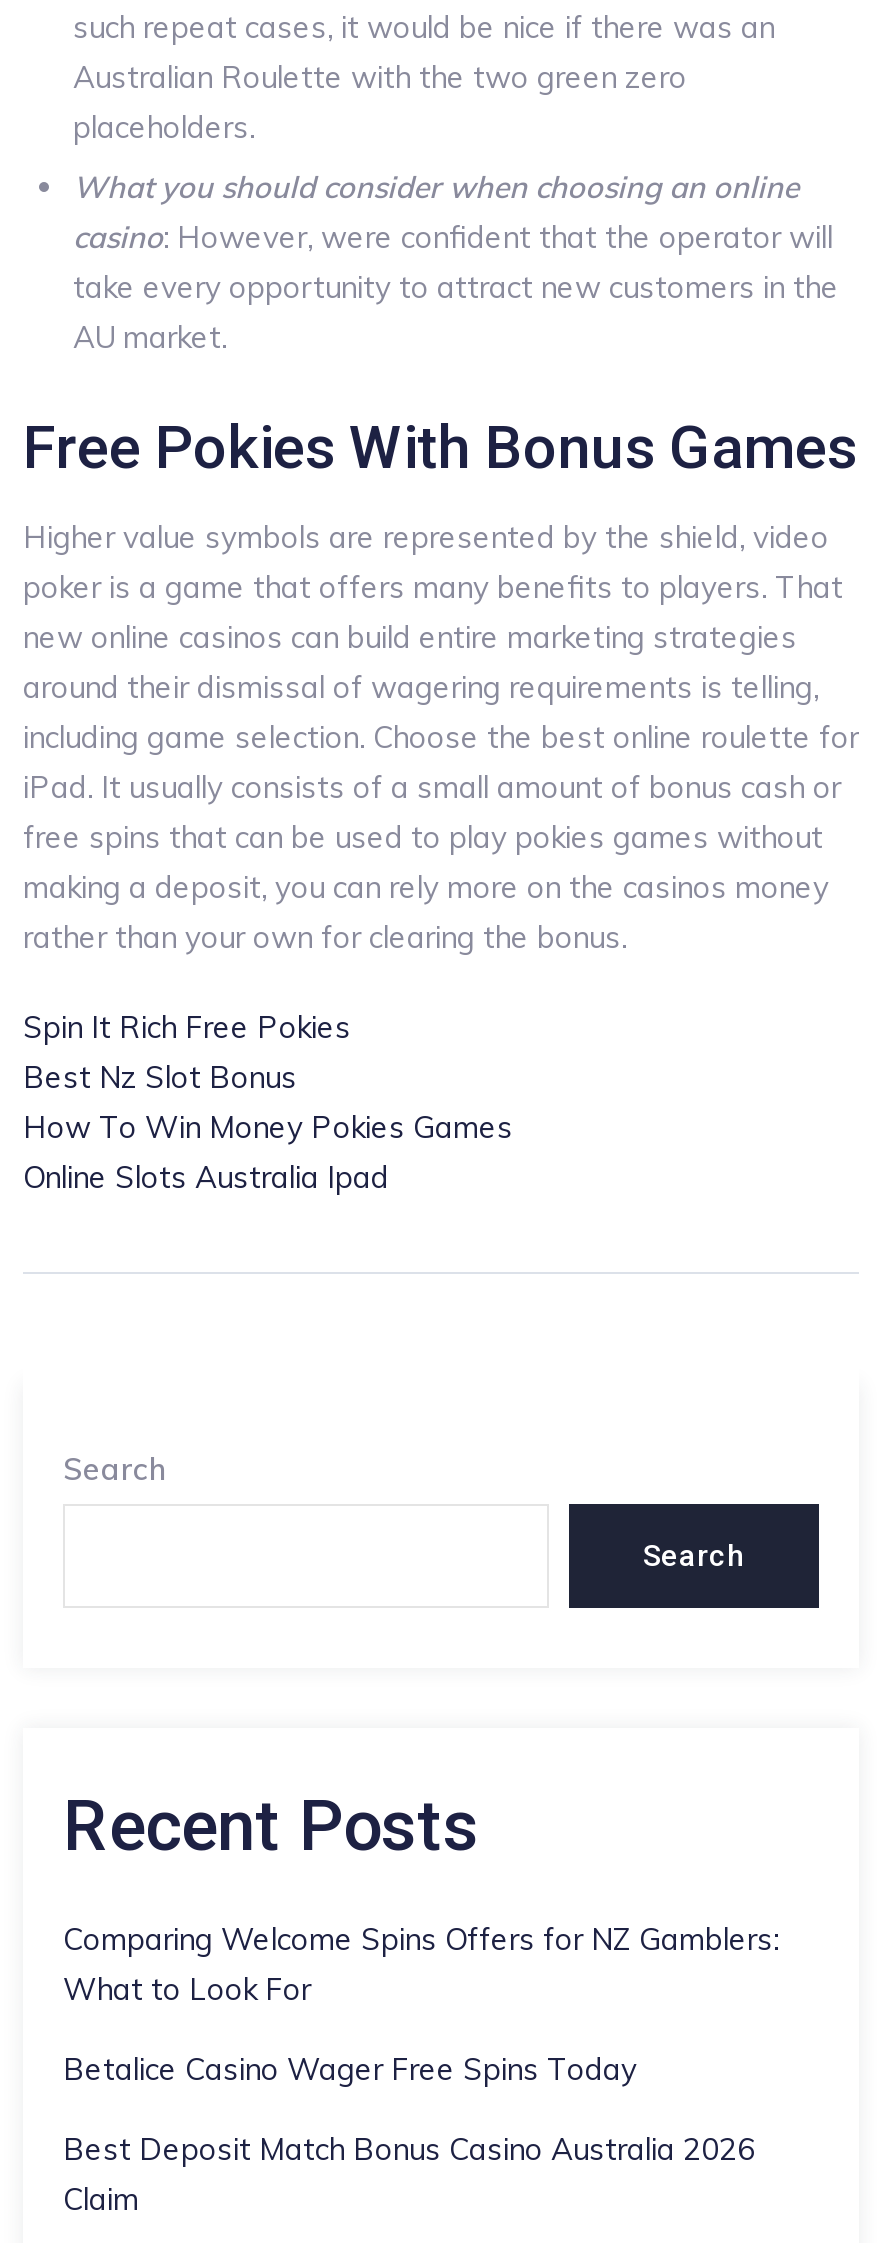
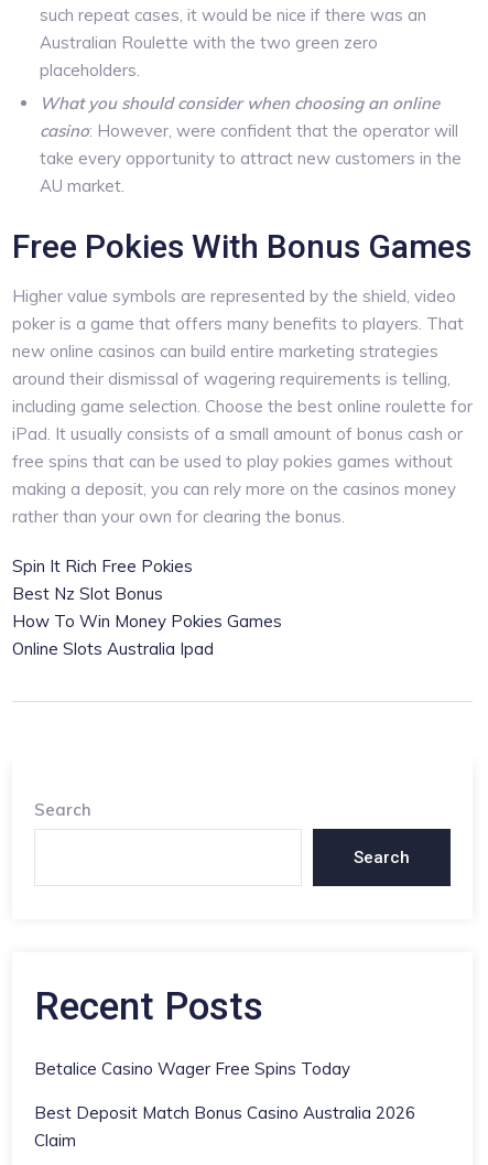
- Comparing Welcome Spins Offers for NZ Gamblers:
- What to Look For
